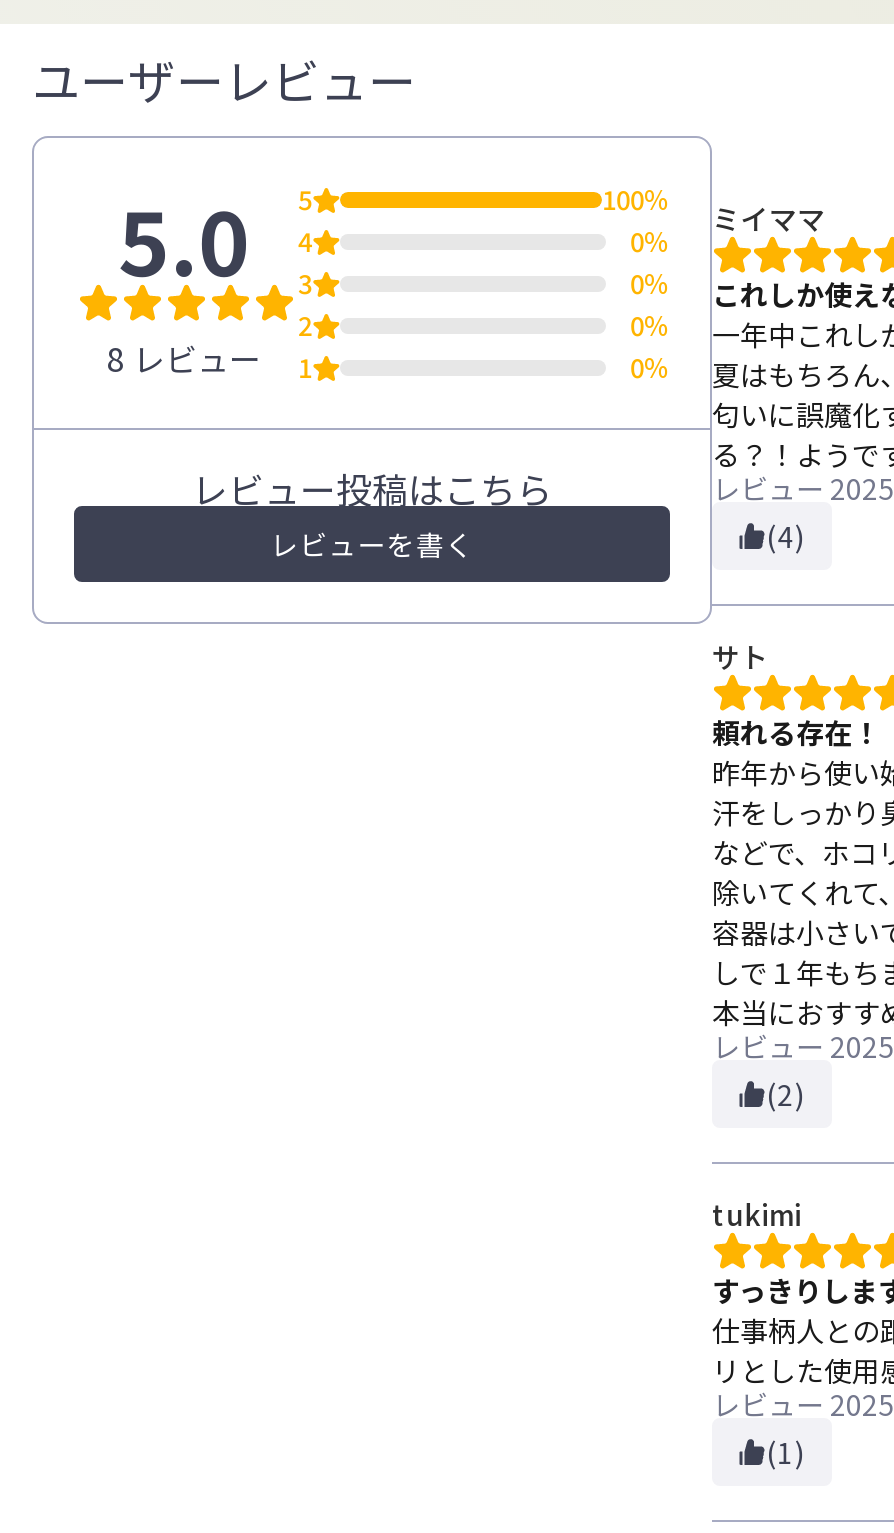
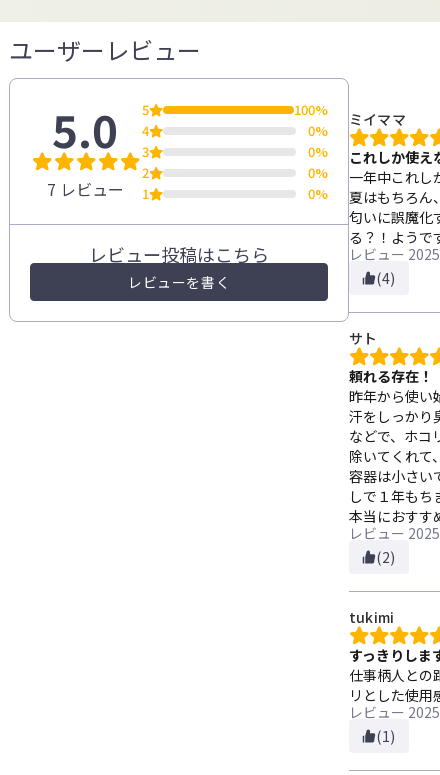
- 8 レビュー 1
+ 7 レビュー 1
